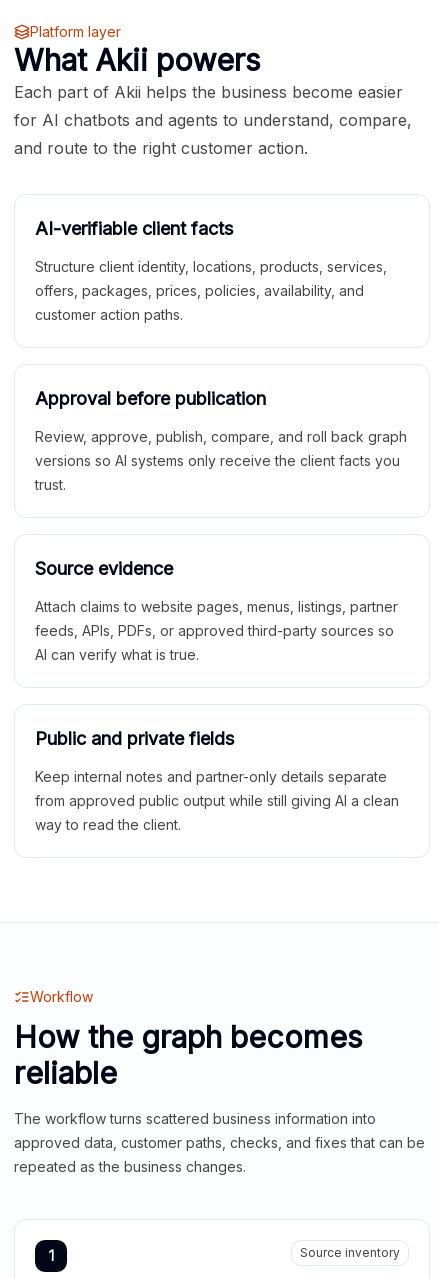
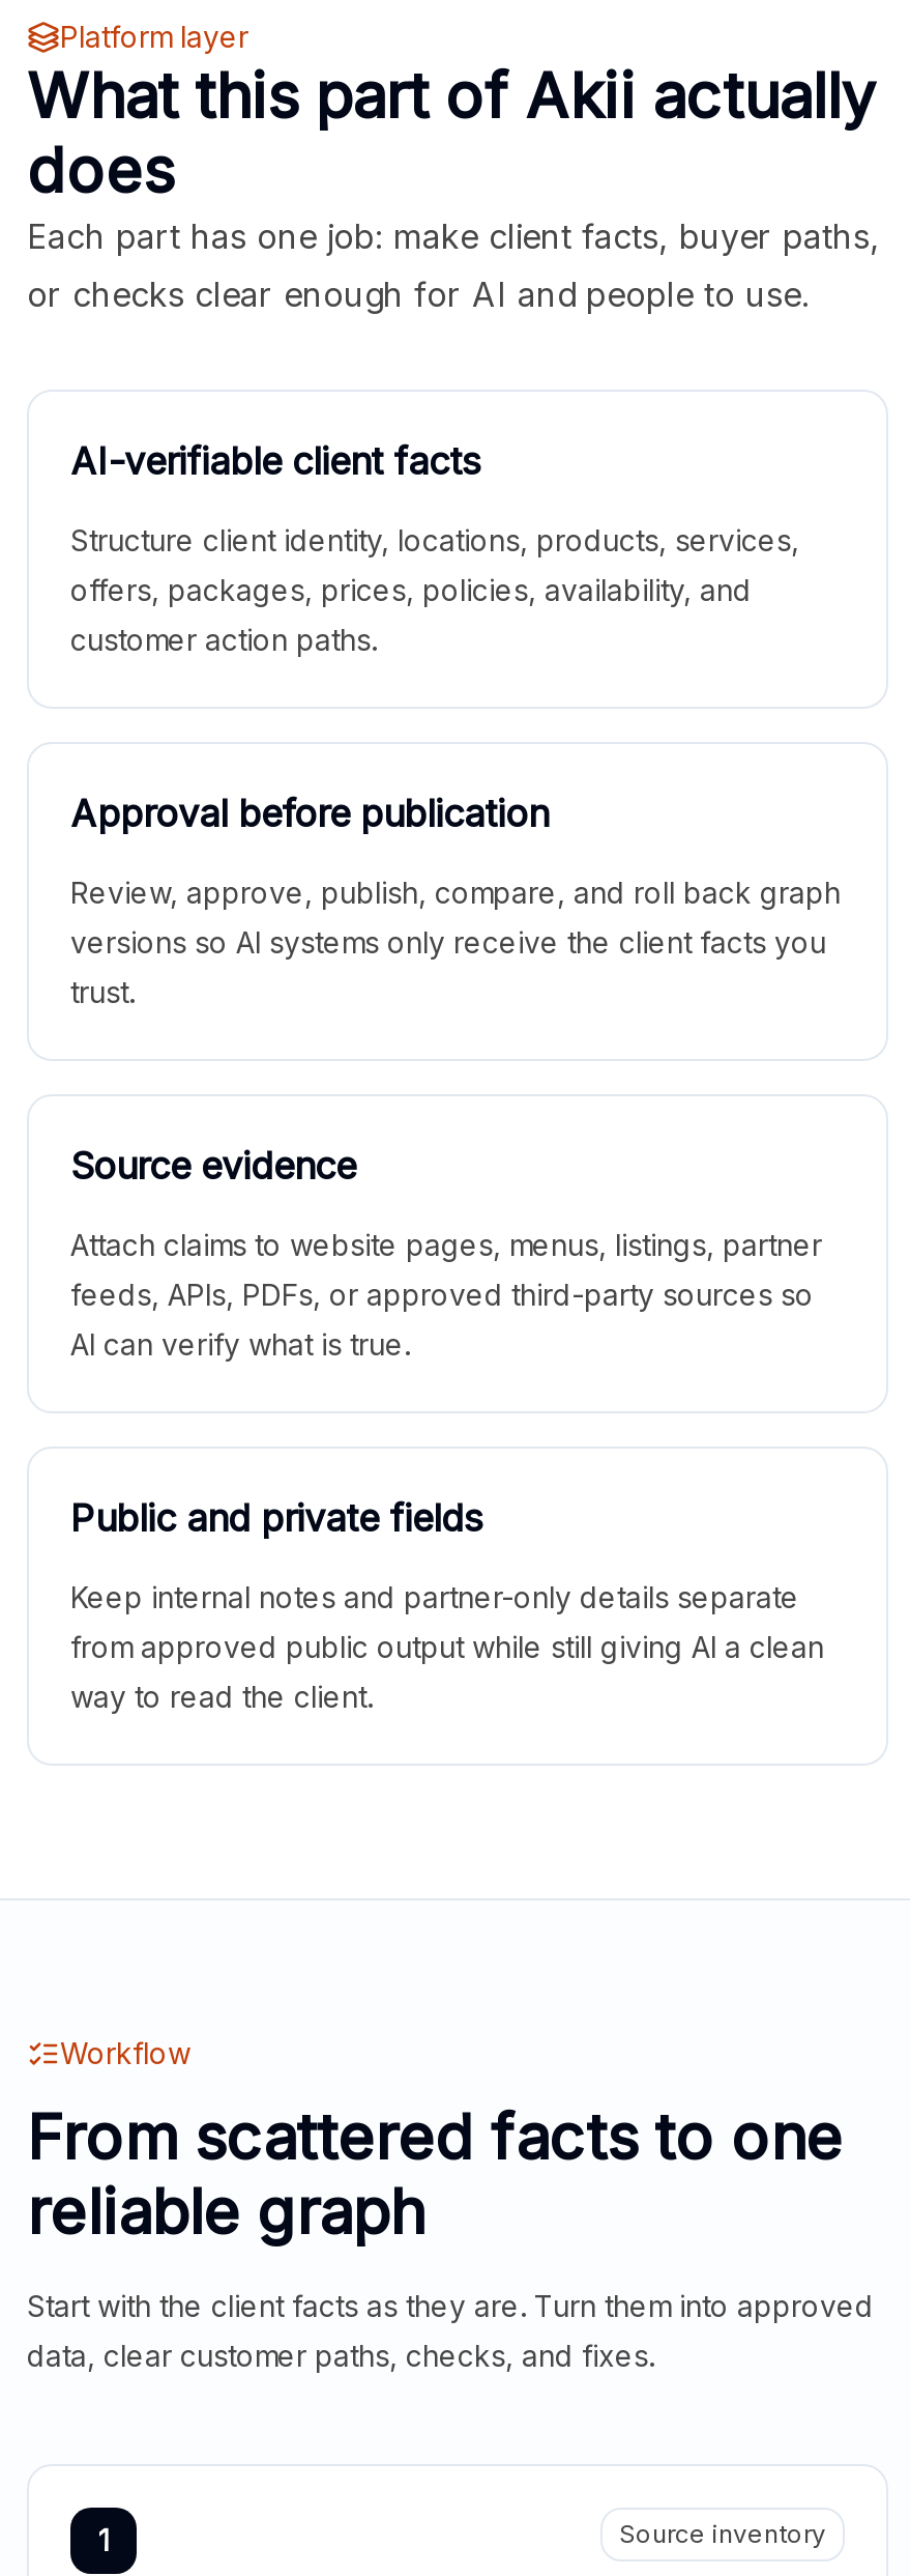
- What Akii powers
- Each part of Akii helps the business become easier
- for AI chatbots and agents to understand, compare,
- and route to the right customer action.
+ What this part of Akii actually
+ does
+ Each part has one job: make client facts, buyer paths,
+ or checks clear enough for AI and people to use.

- How the graph becomes
- reliable
+ From scattered facts to one
+ reliable graph

- The workflow turns scattered business information into
- approved data, customer paths, checks, and fixes that can be
- repeated as the business changes.
+ Start with the client facts as they are. Turn them into approved
+ data, clear customer paths, checks, and fixes.
